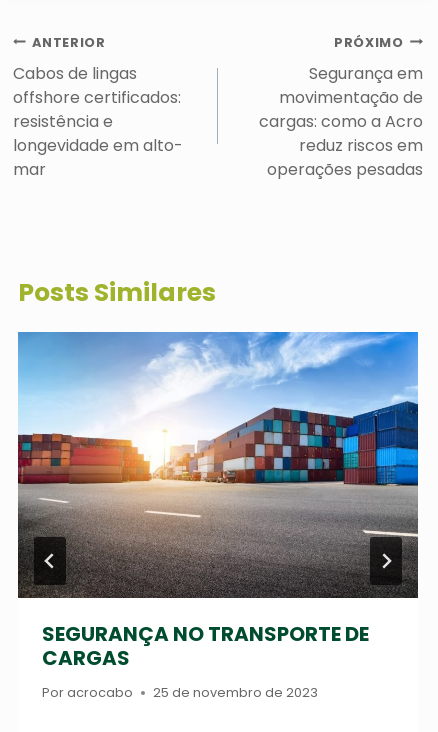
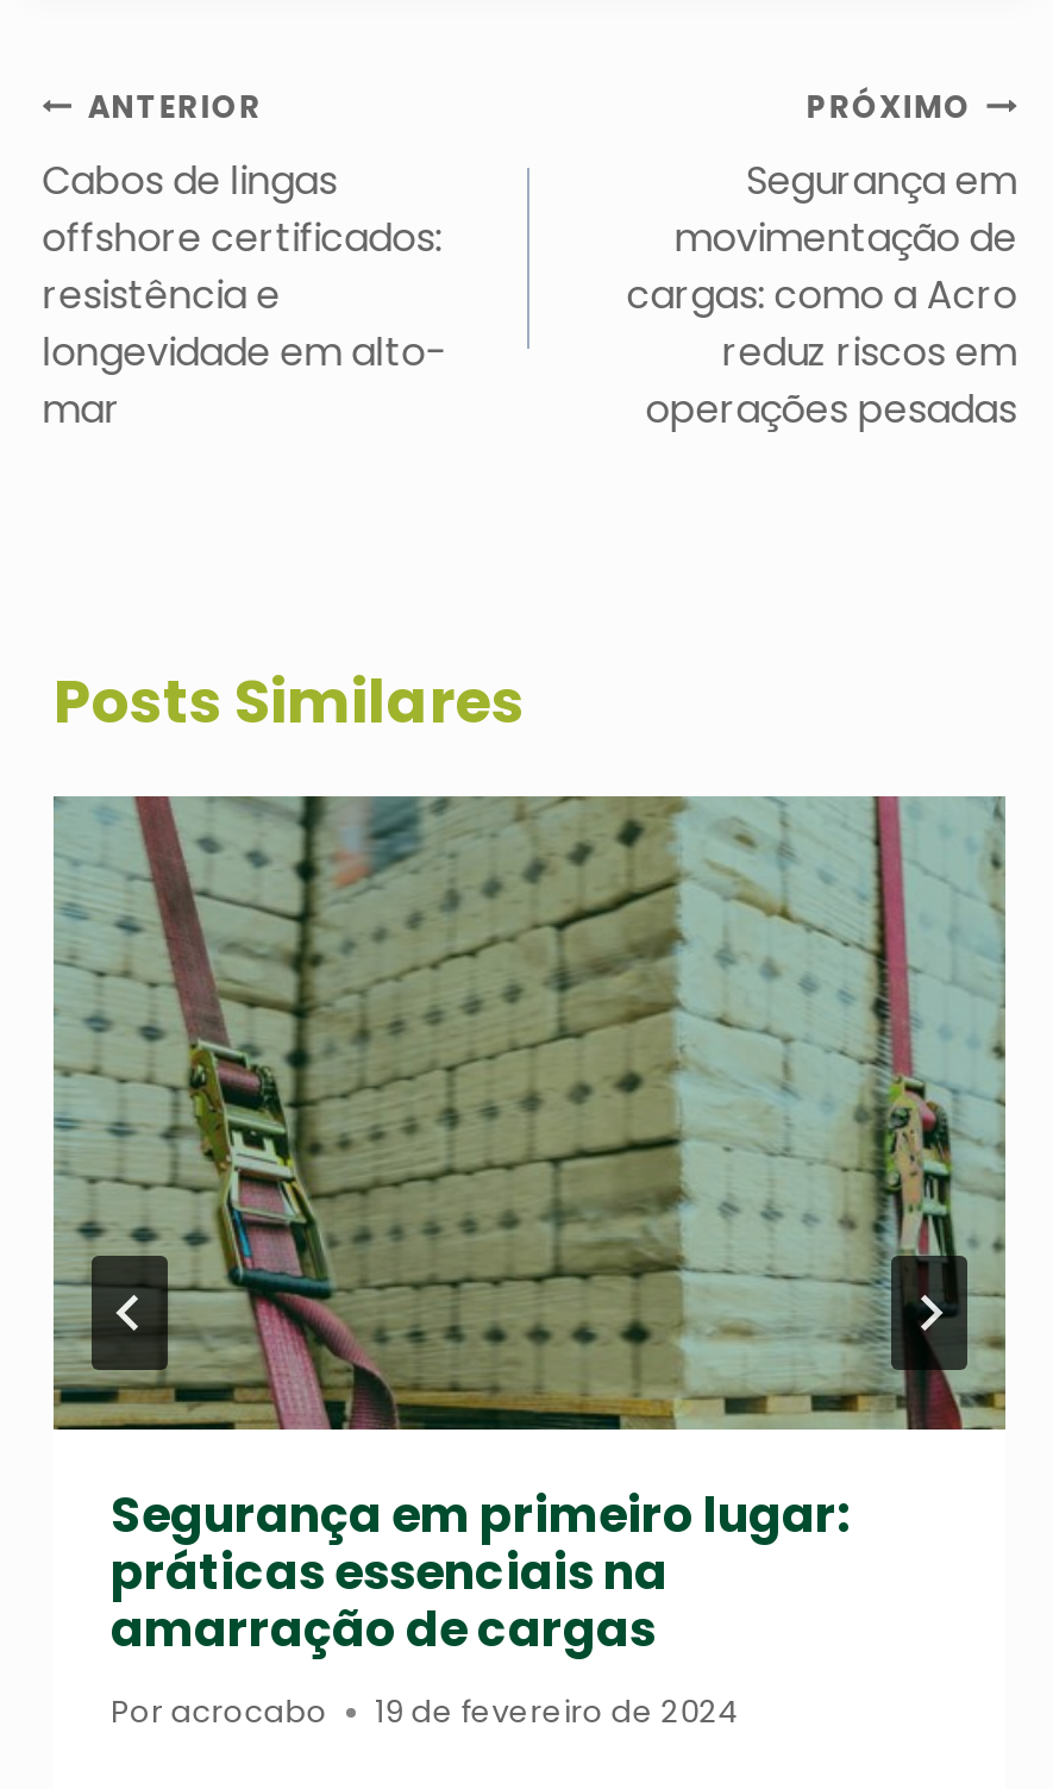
- [image]
- SEGURANÇA NO TRANSPORTE DE
- CARGAS
+ [image]
+ Segurança em primeiro lugar:
+ práticas essenciais na
+ amarração de cargas

- 25 de novembro de 2023
+ 19 de fevereiro de 2024
